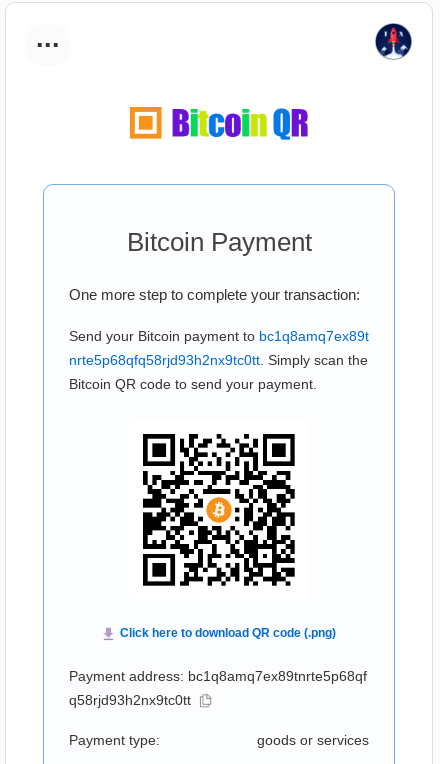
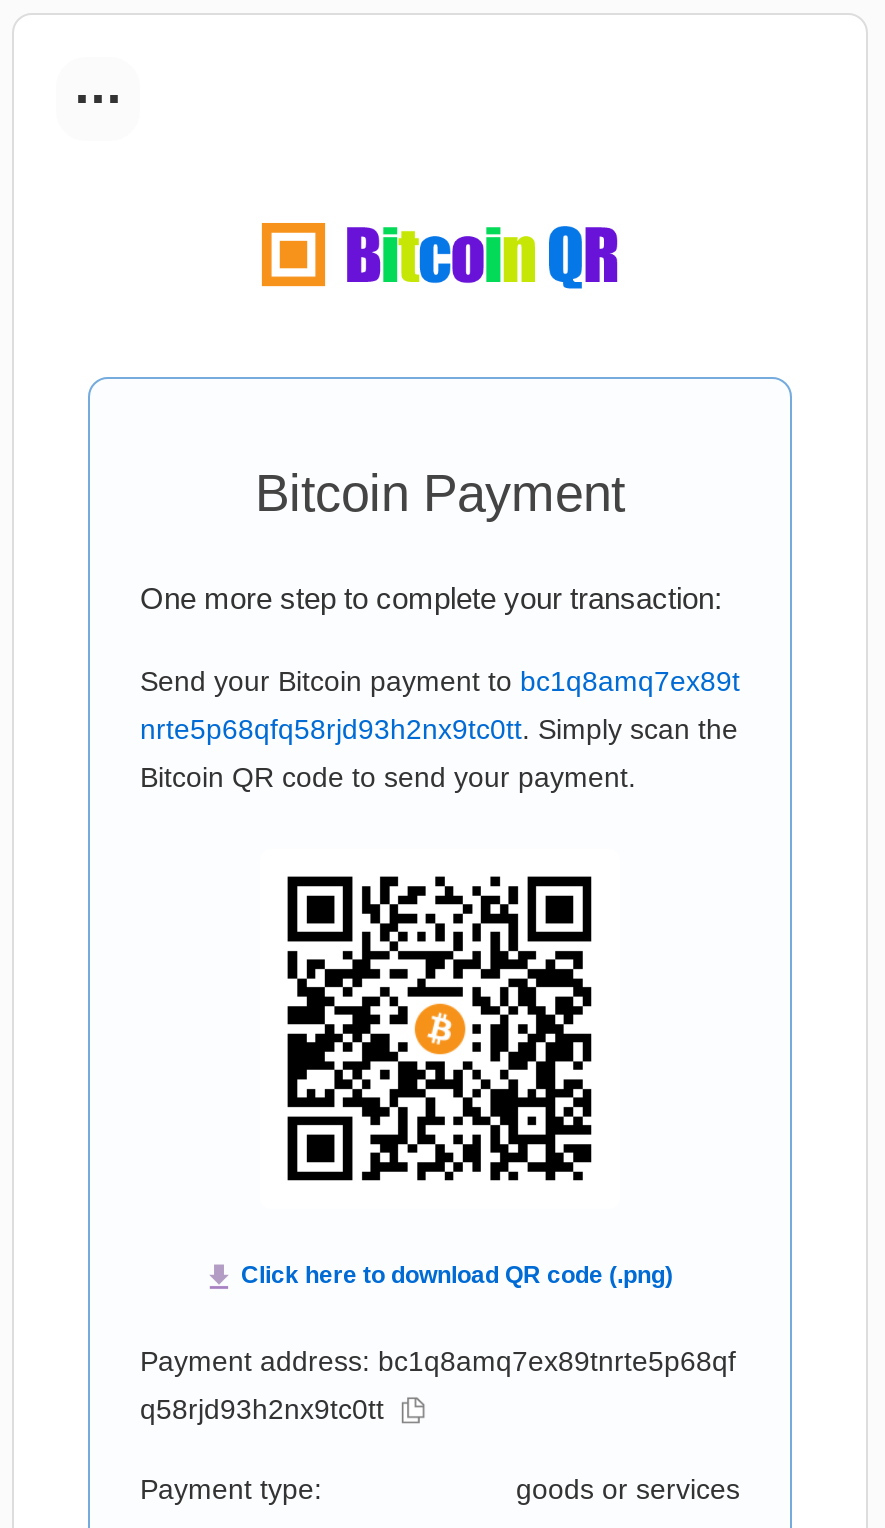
- [image]
